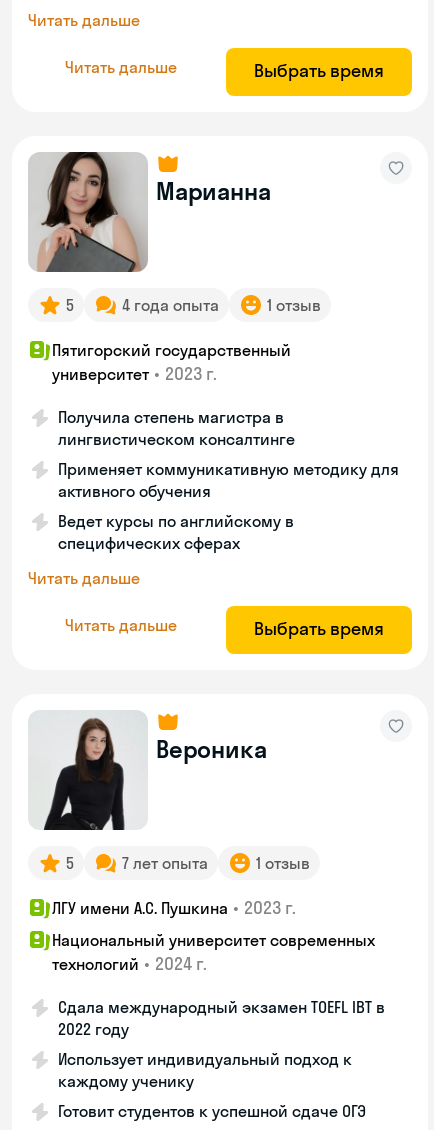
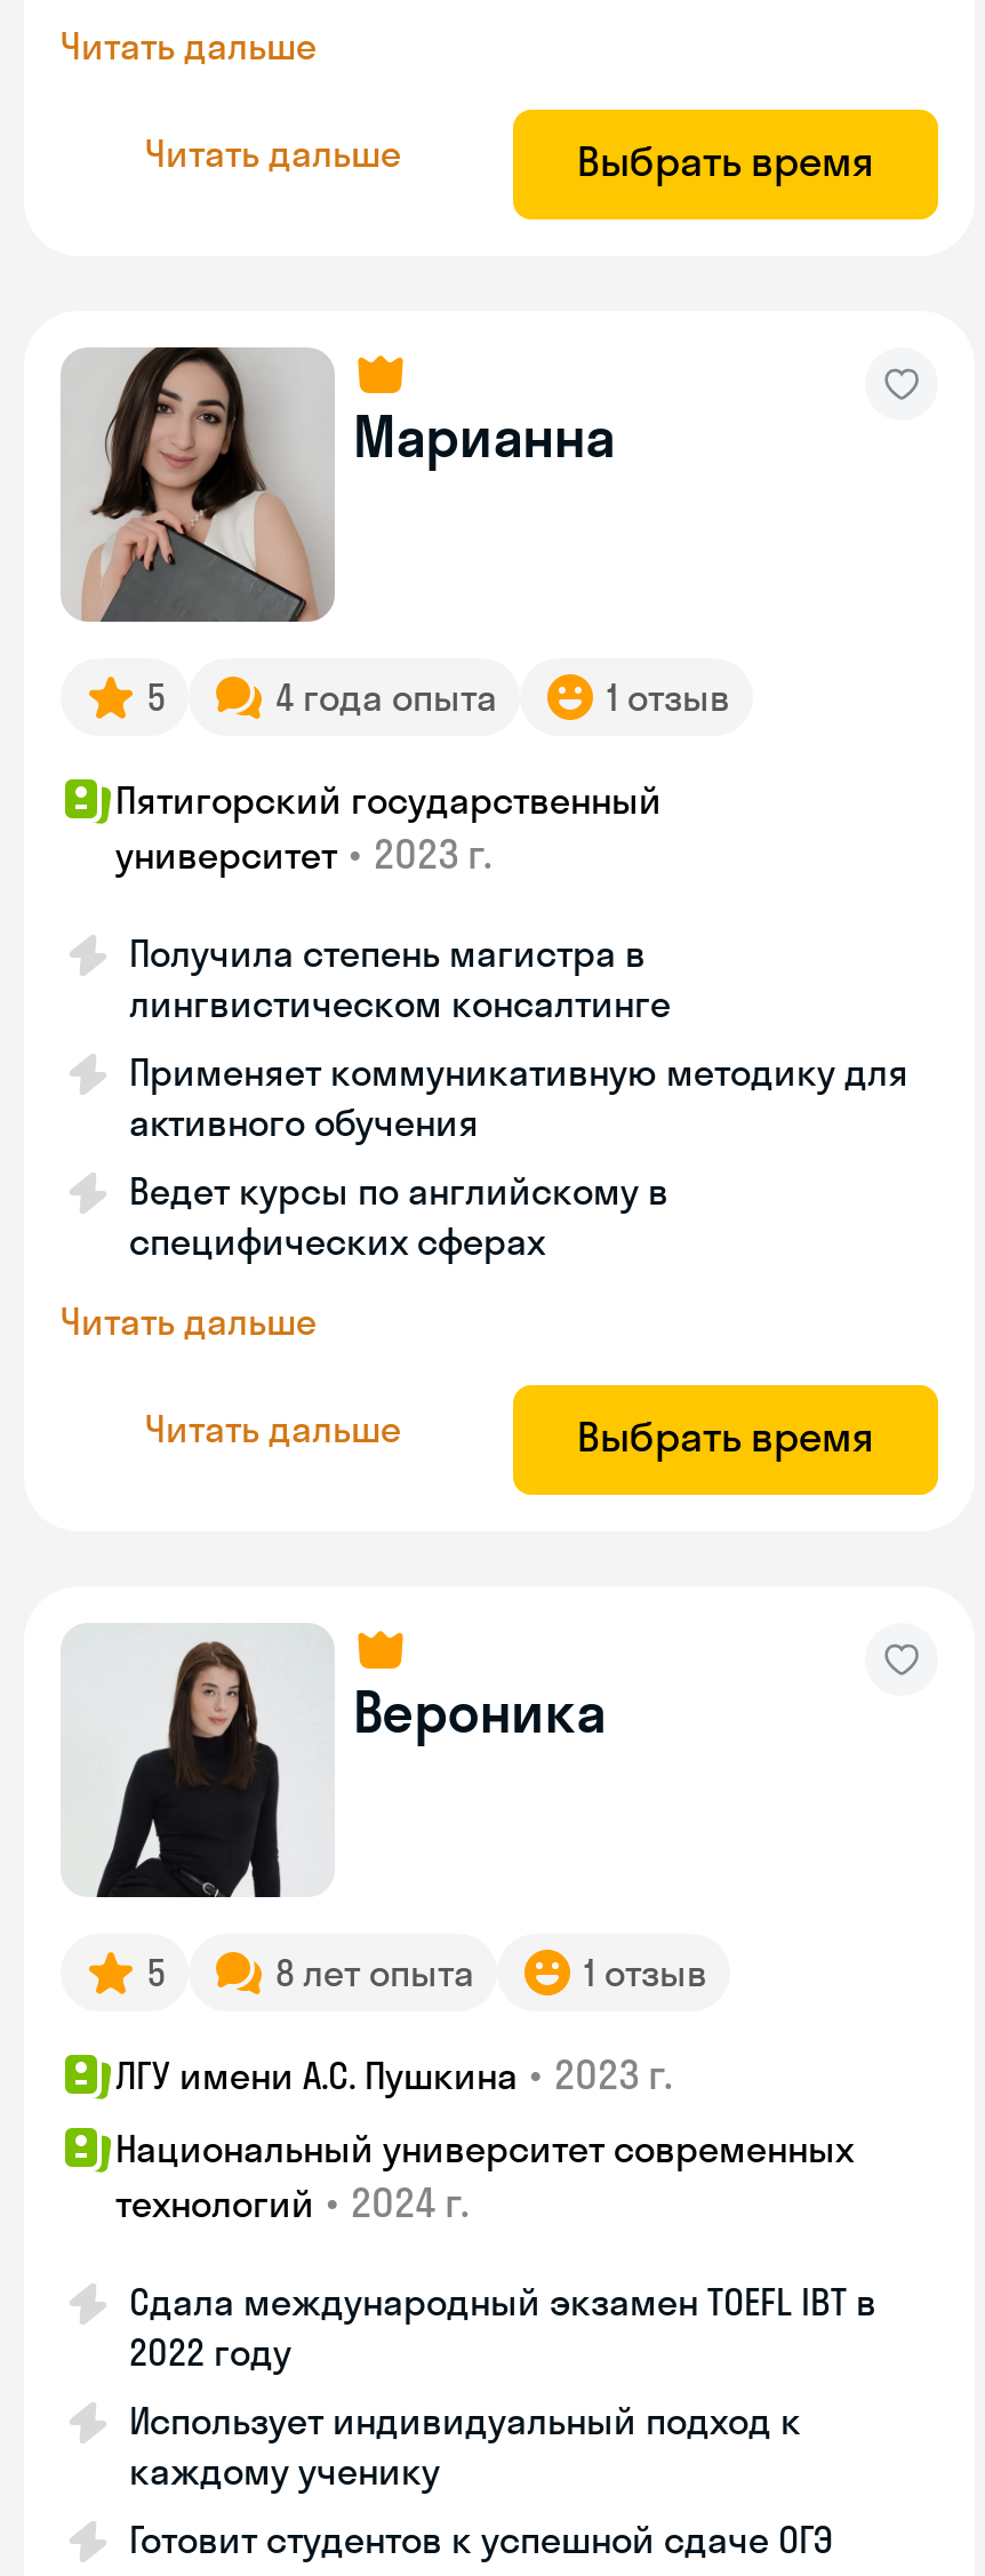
- 7 лет опыта
+ 8 лет опыта
